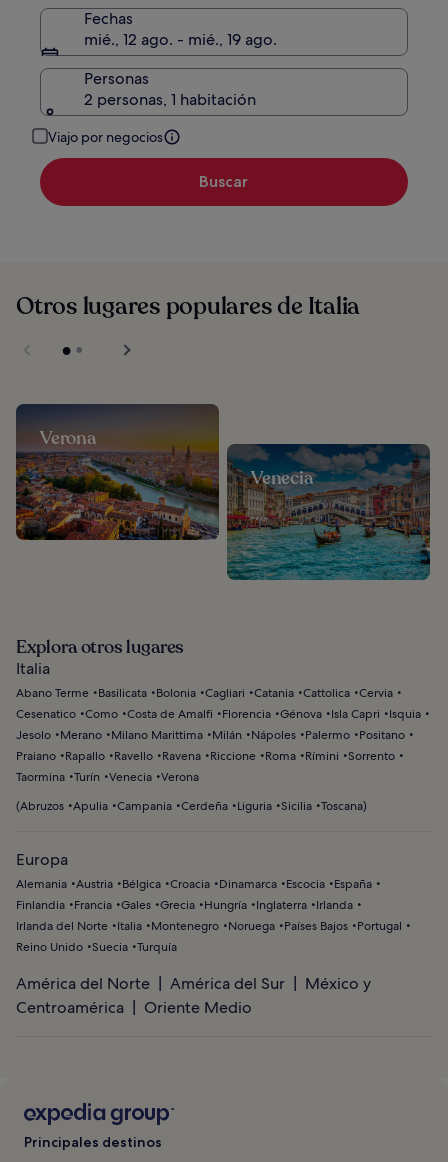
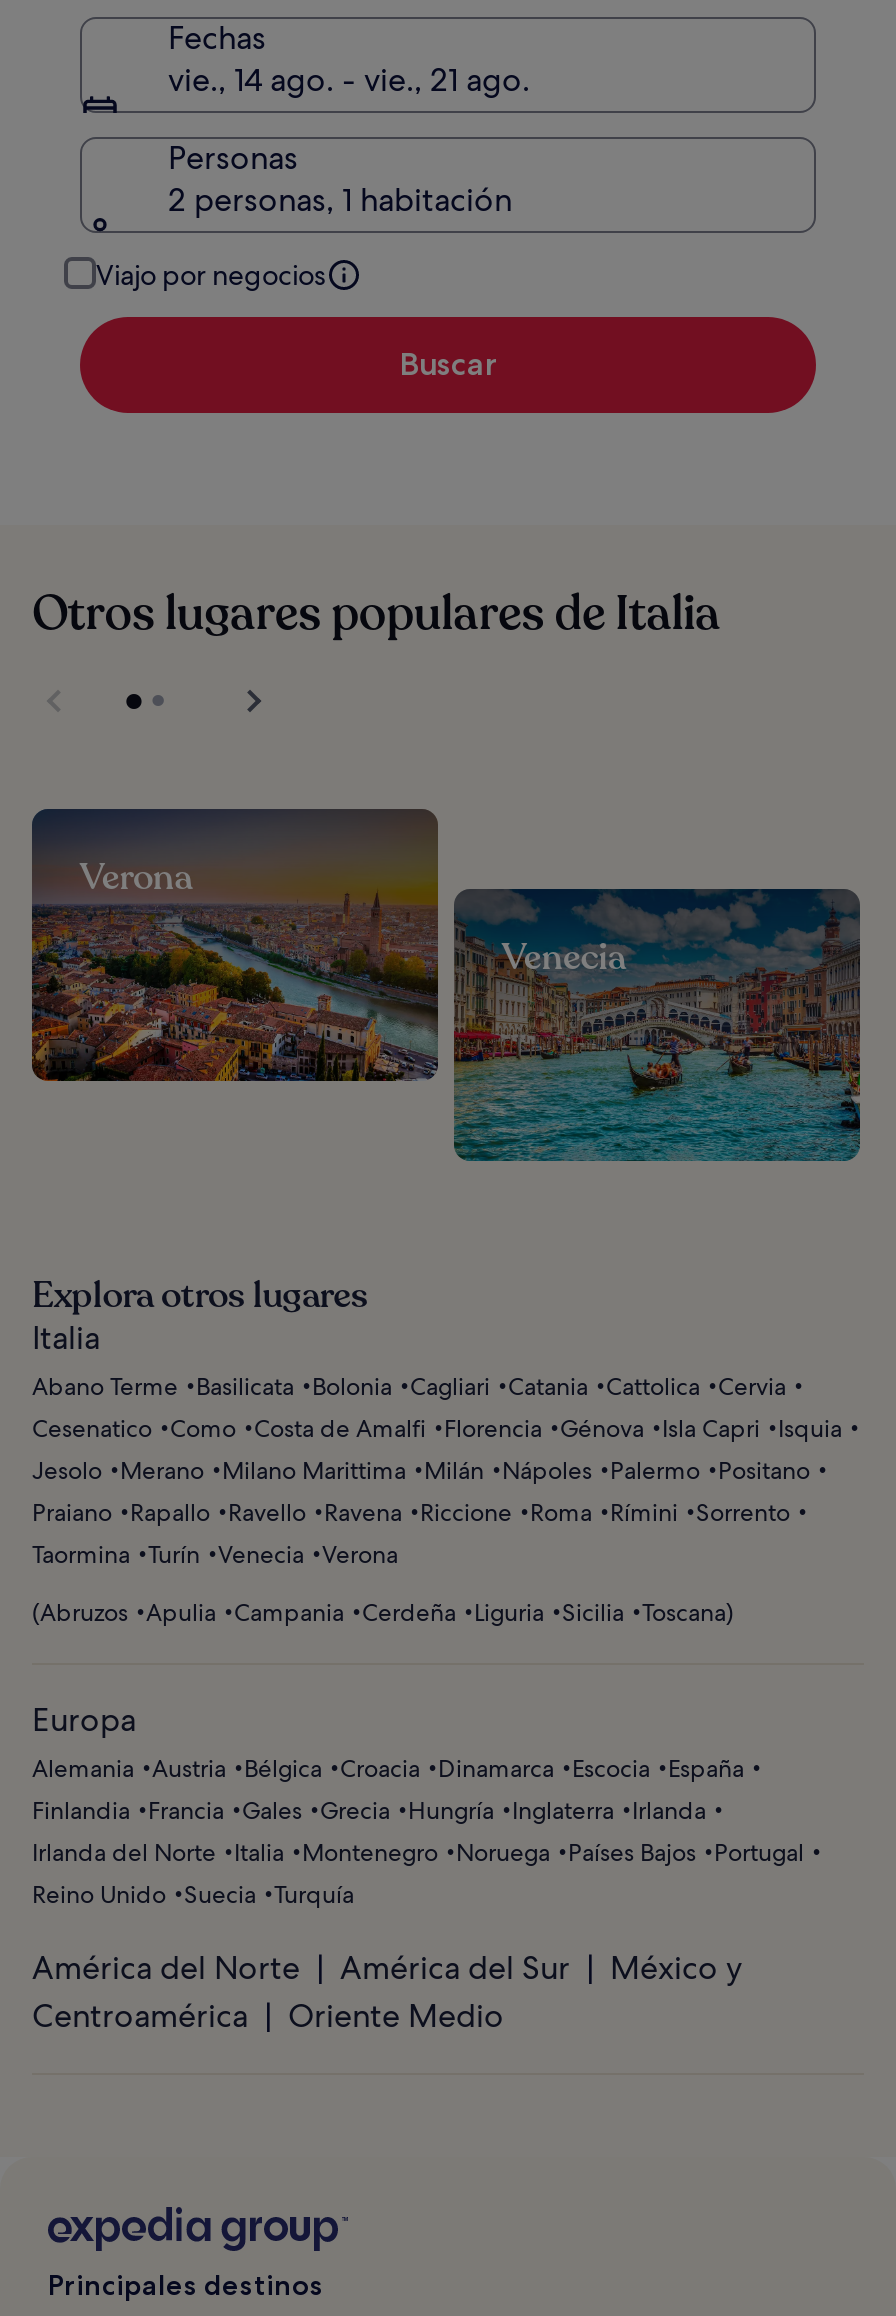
- mié., 12 ago. - mié., 19 ago.
+ vie., 14 ago. - vie., 21 ago.
